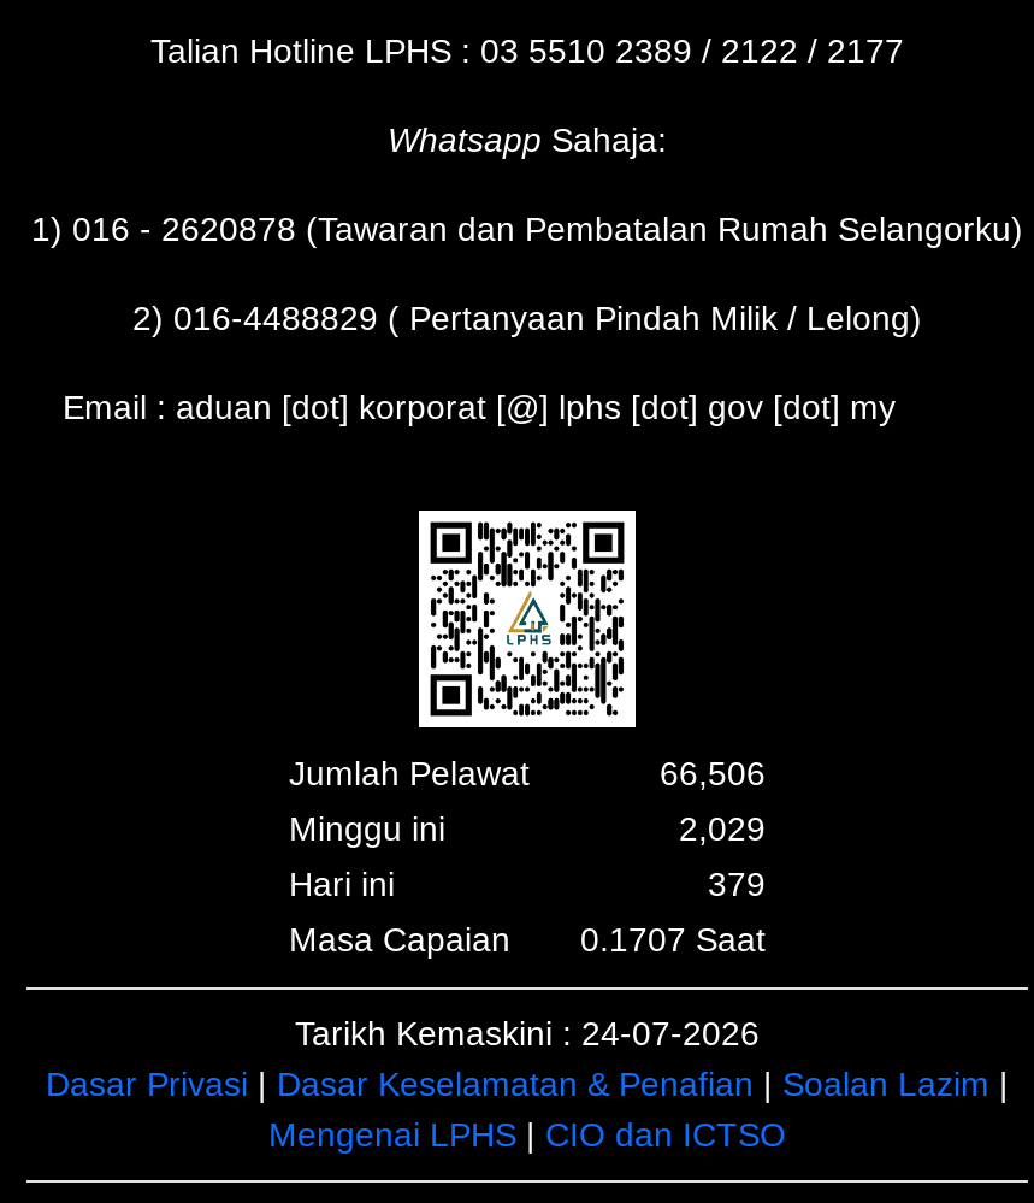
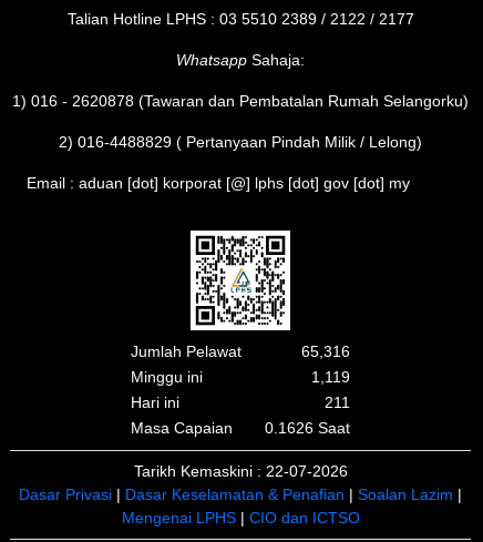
- 66,506
+ 65,316

- 2,029
+ 1,119

- 379
+ 211

- Masa Capaian 0.1707 Saat
+ Masa Capaian 0.1626 Saat

- Tarikh Kemaskini : 24-07-2026
+ Tarikh Kemaskini : 22-07-2026
